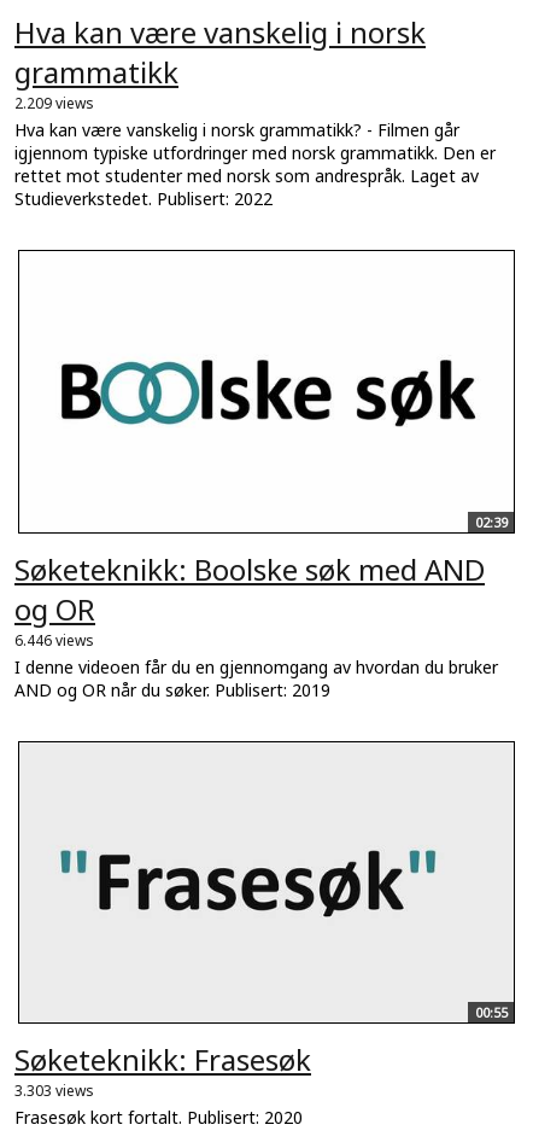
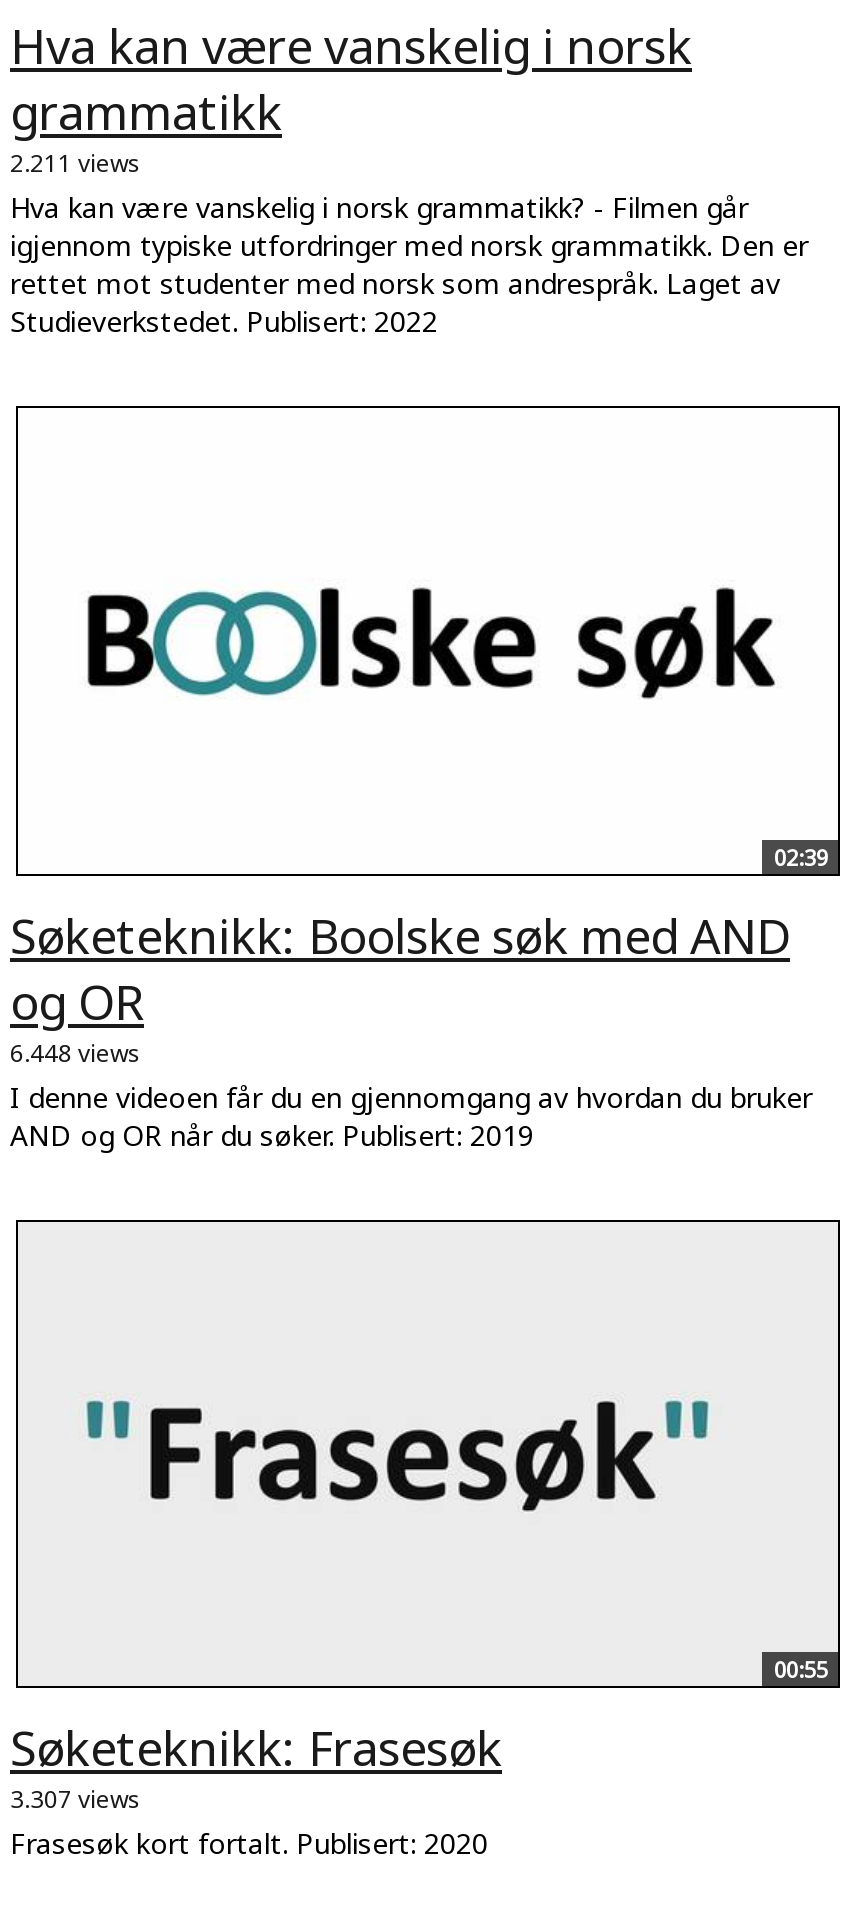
- 2.209 views
+ 2.211 views

- 6.446 views
+ 6.448 views

- 3.303 views
+ 3.307 views
